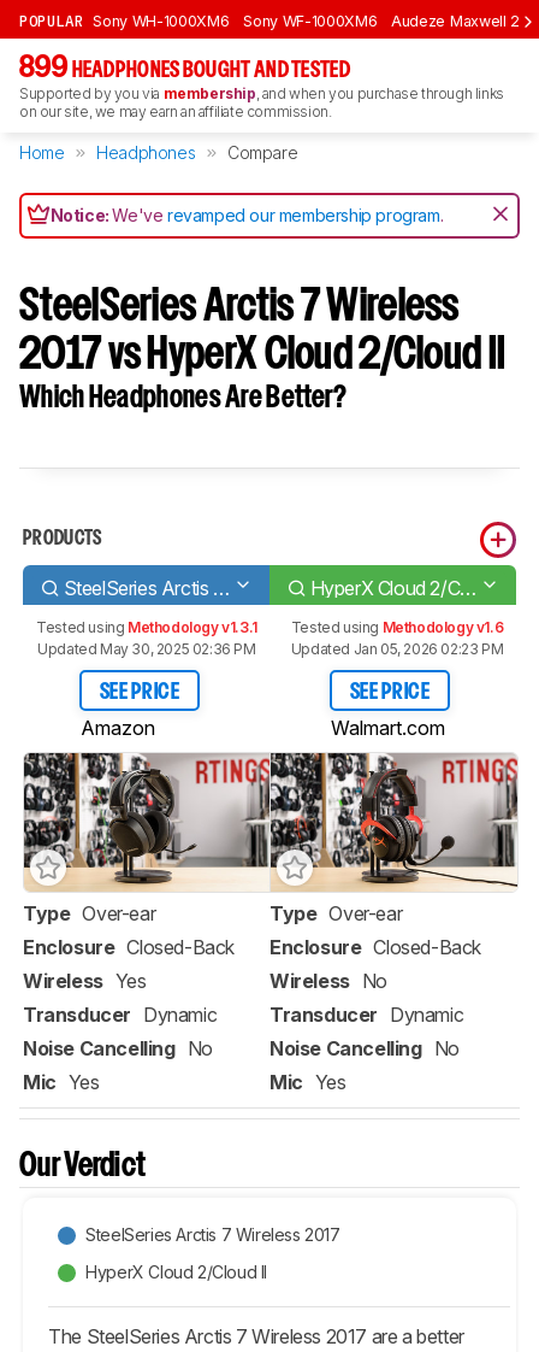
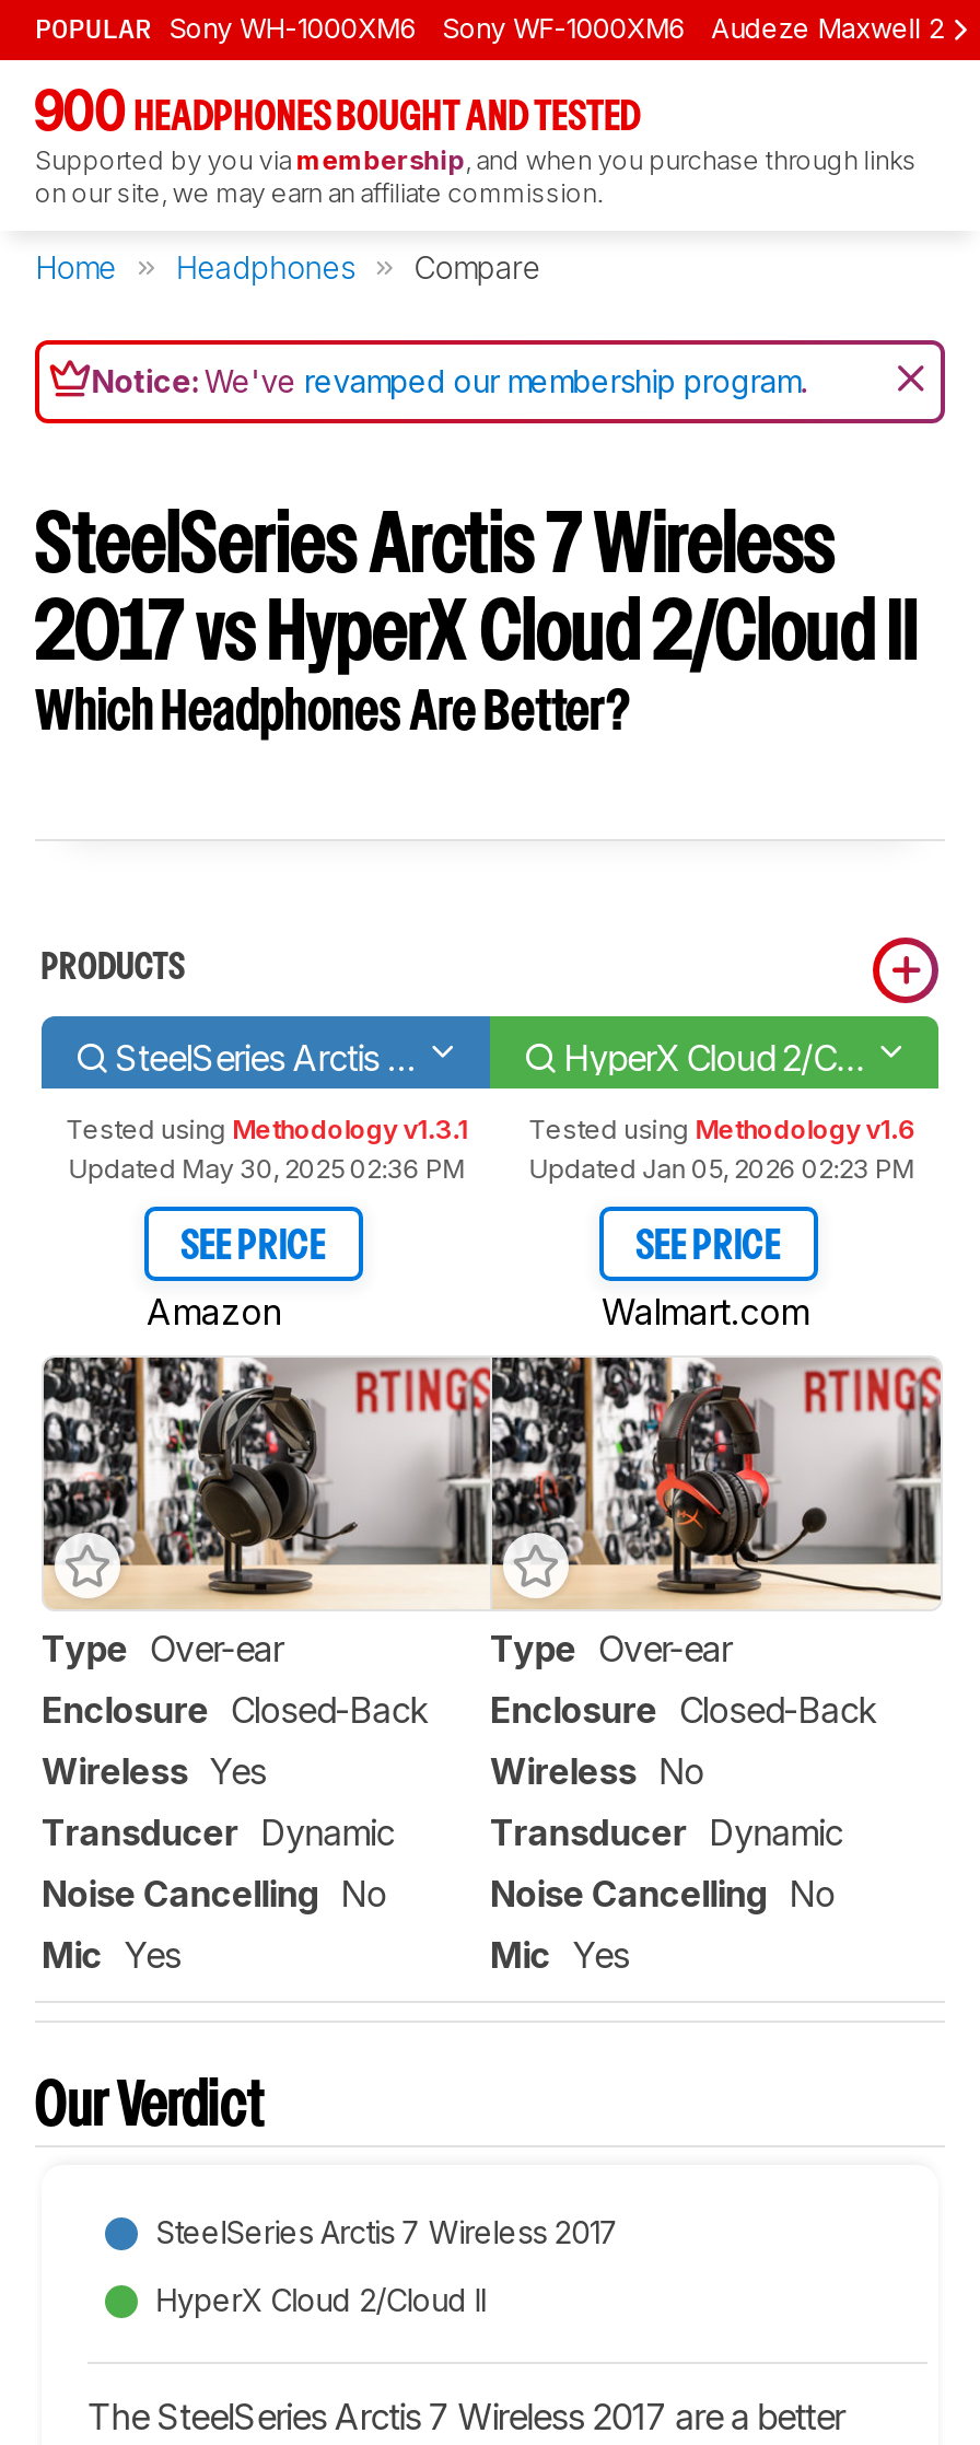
- 899 HEADPHONES BOUGHT AND TESTED
+ 900 HEADPHONES BOUGHT AND TESTED
